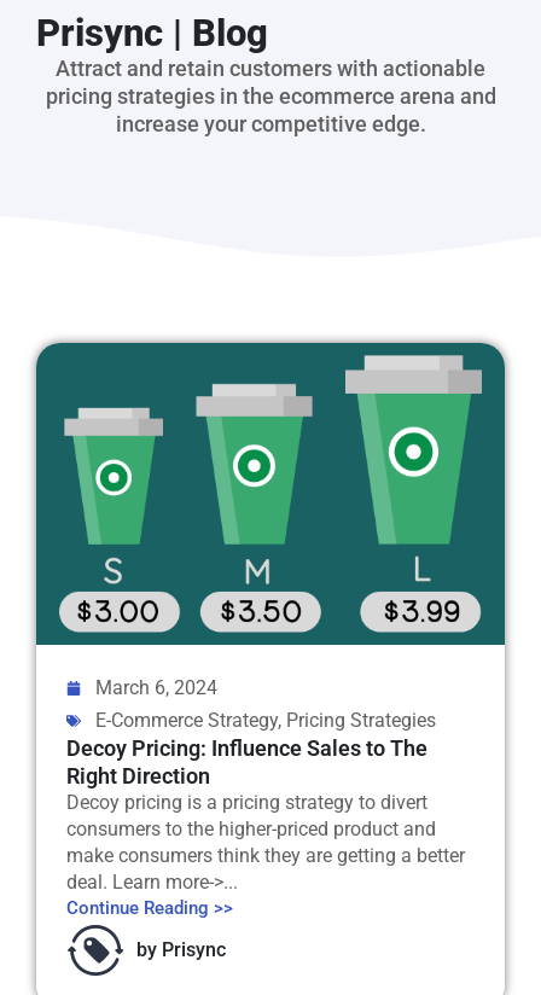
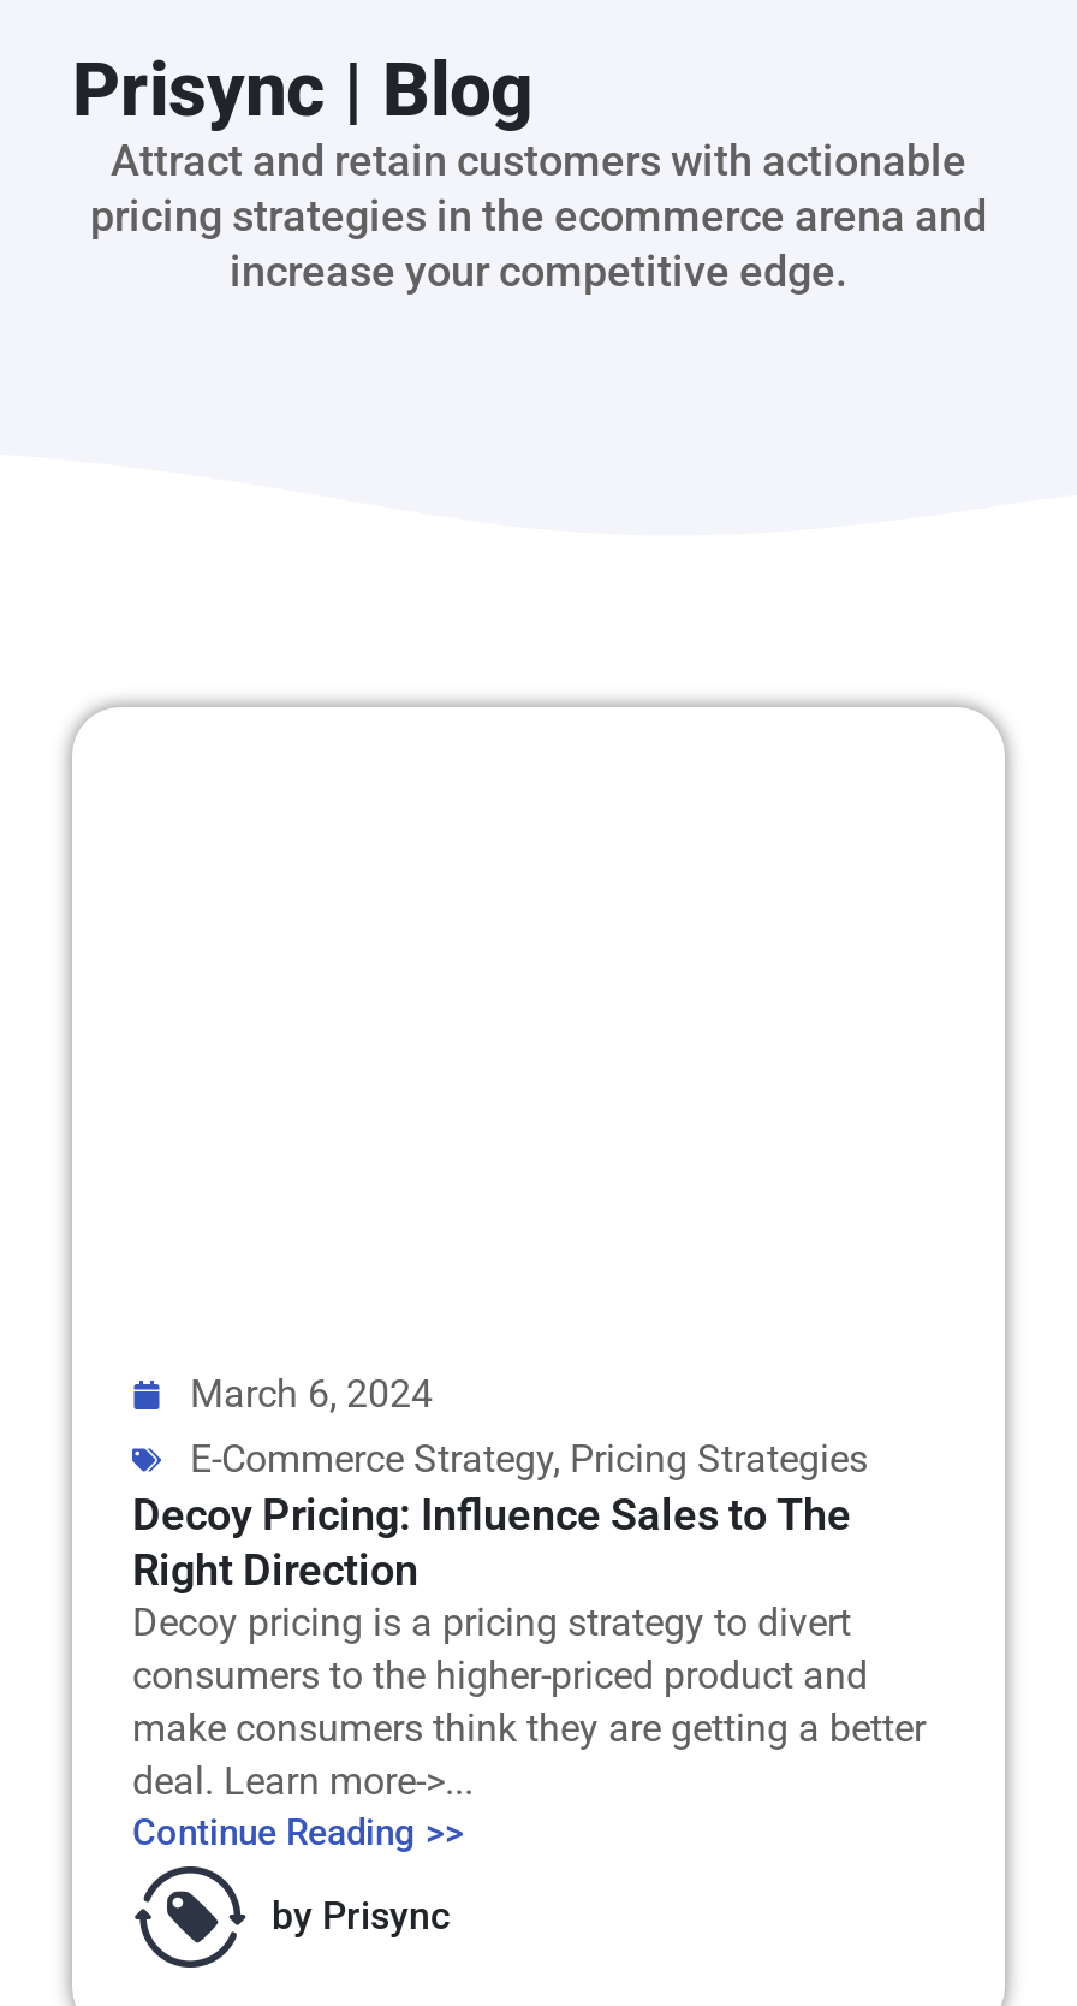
- [image]
